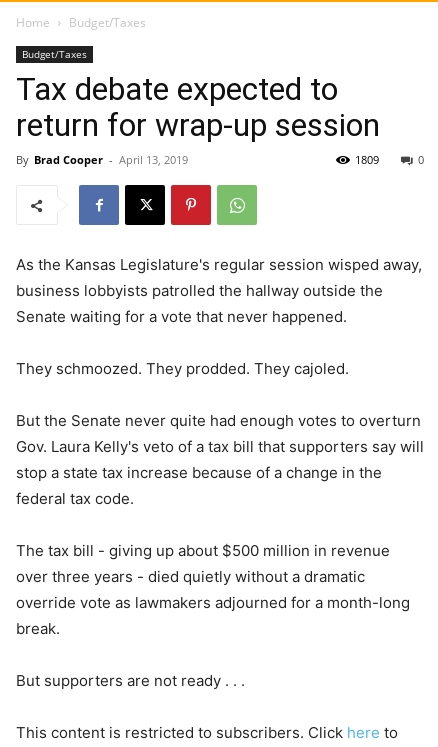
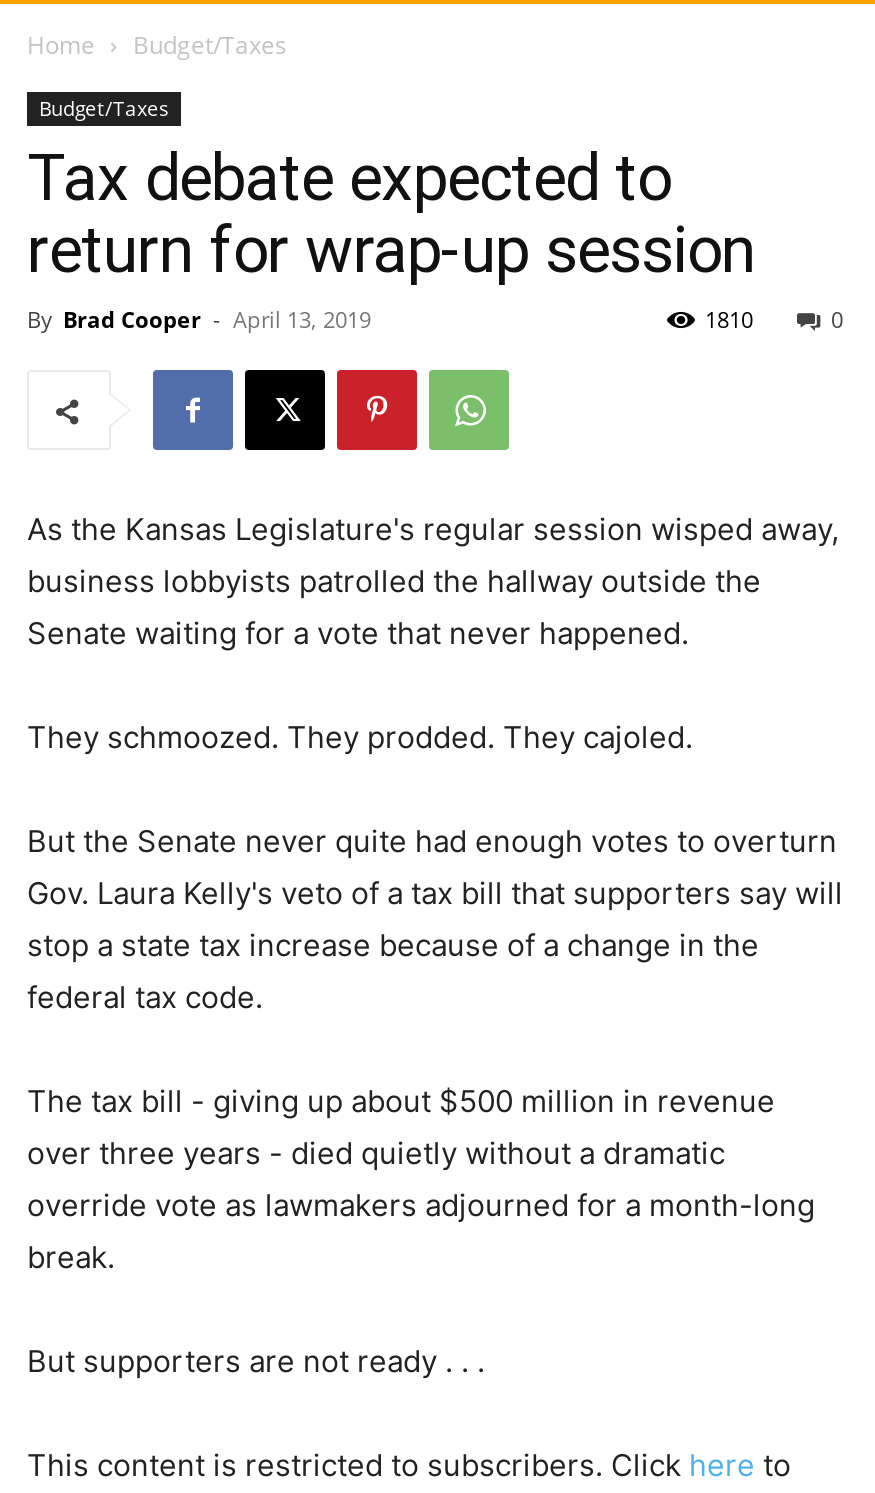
- 1809
+ 1810
